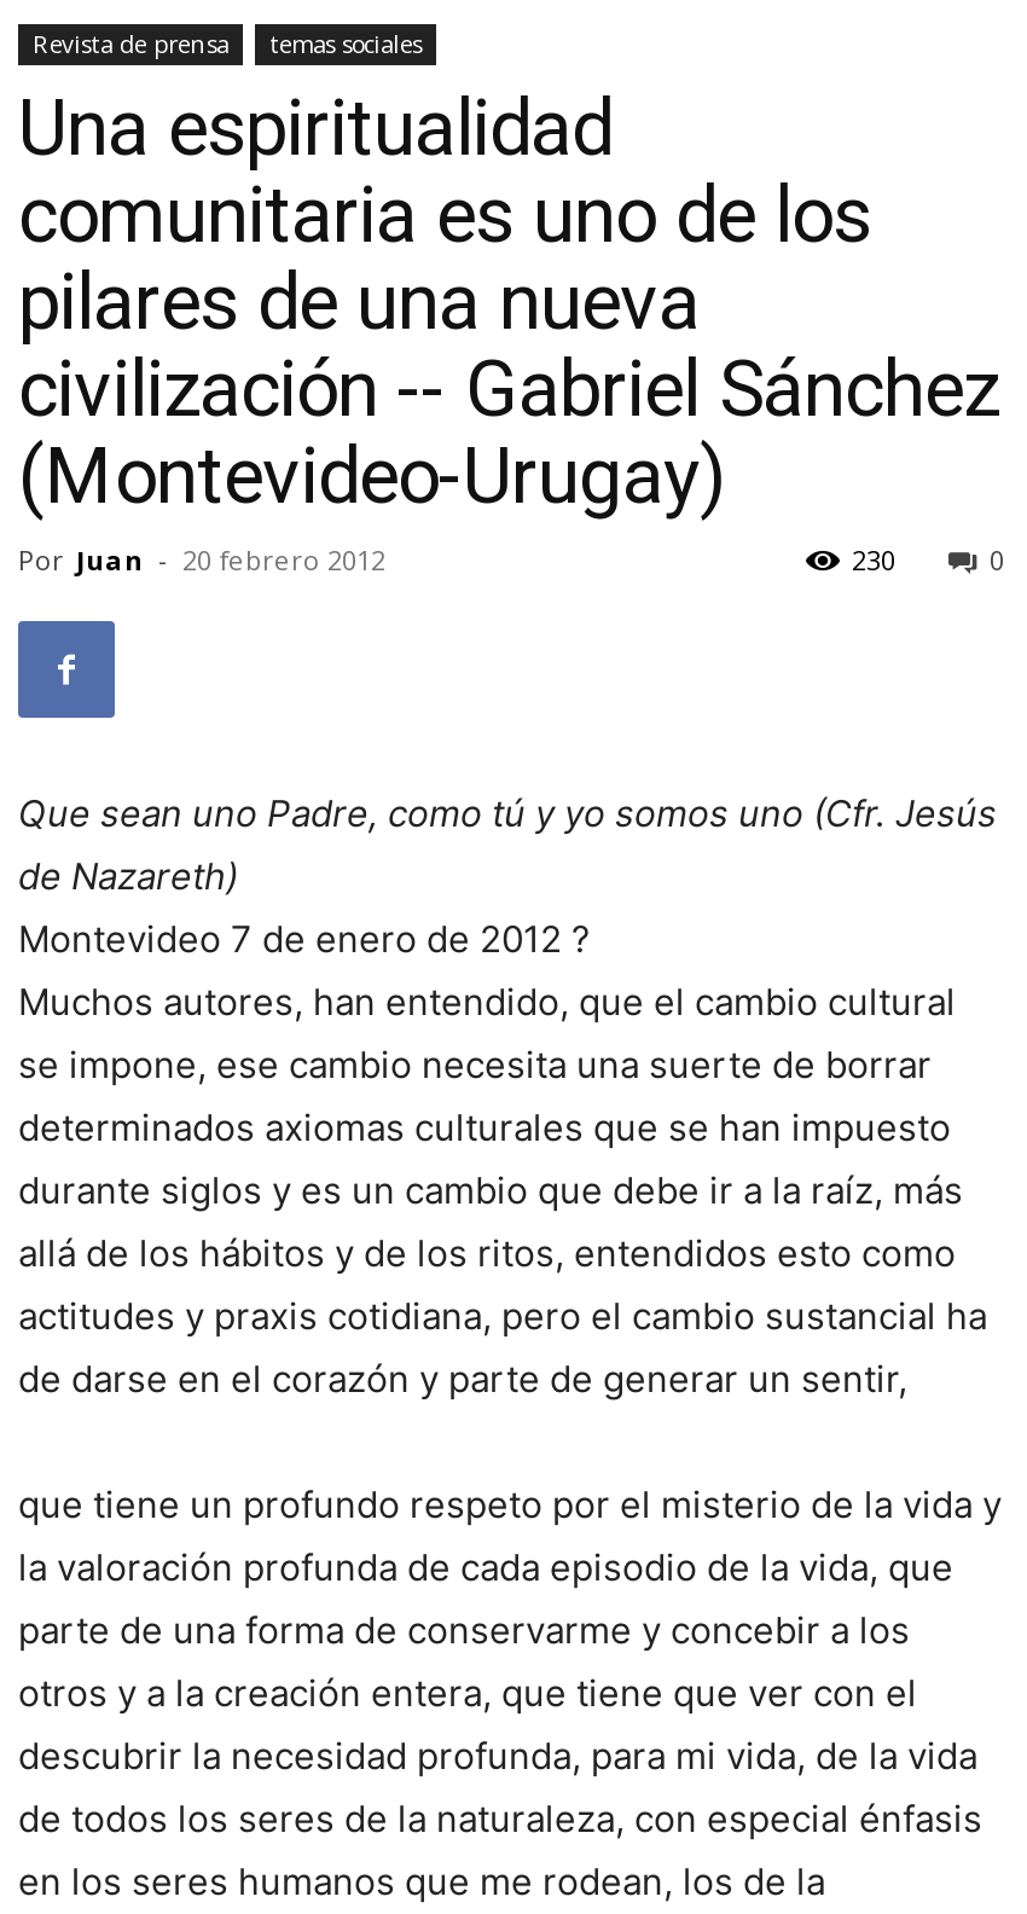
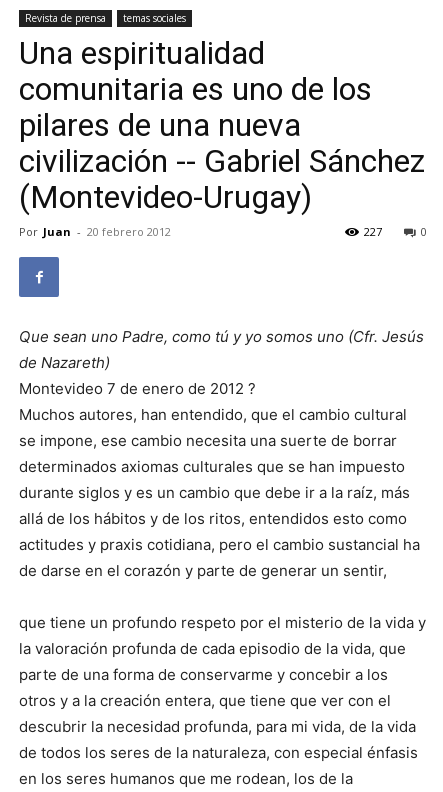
- 230
+ 227
